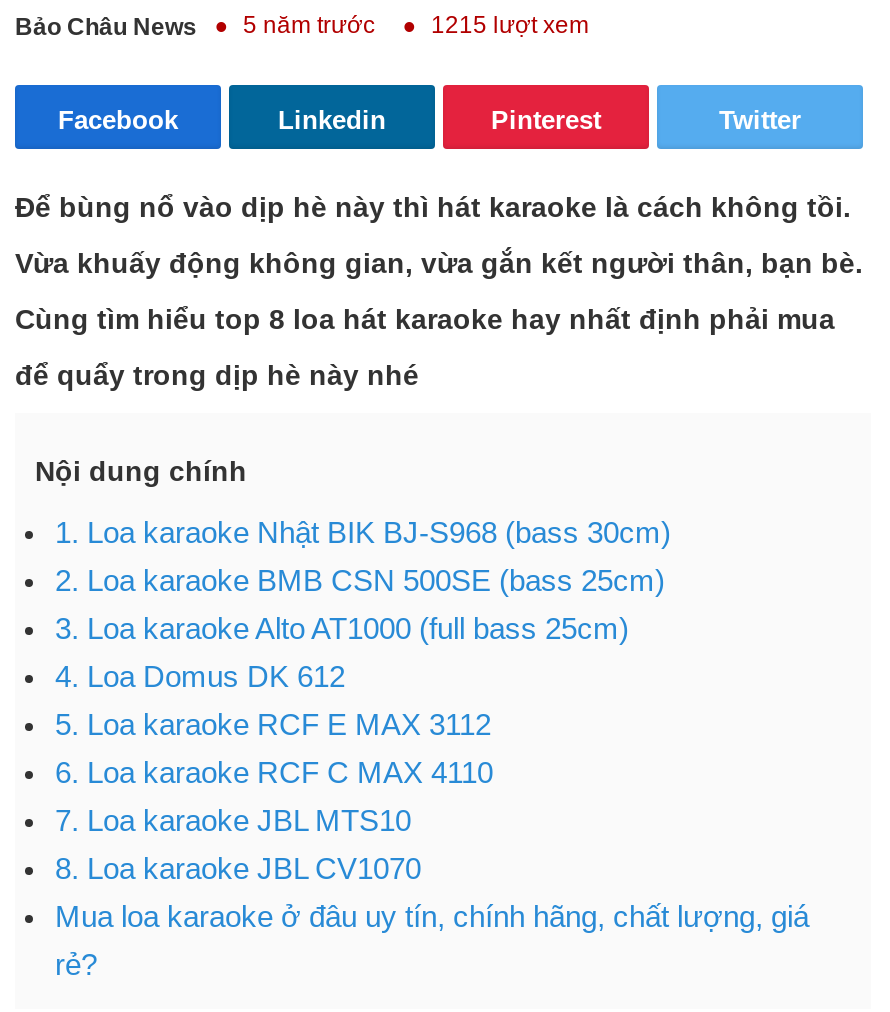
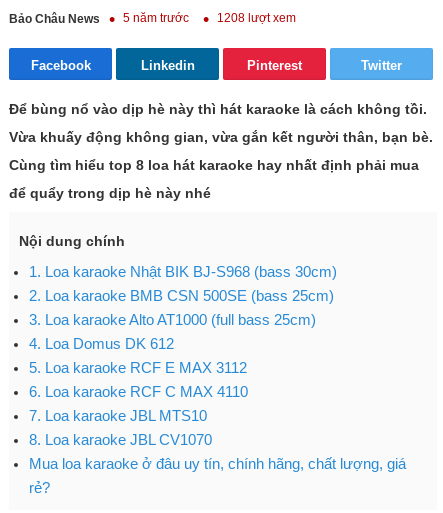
- Bảo Châu News 5 năm trước 1215 lượt xem
+ Bảo Châu News 5 năm trước 1208 lượt xem
